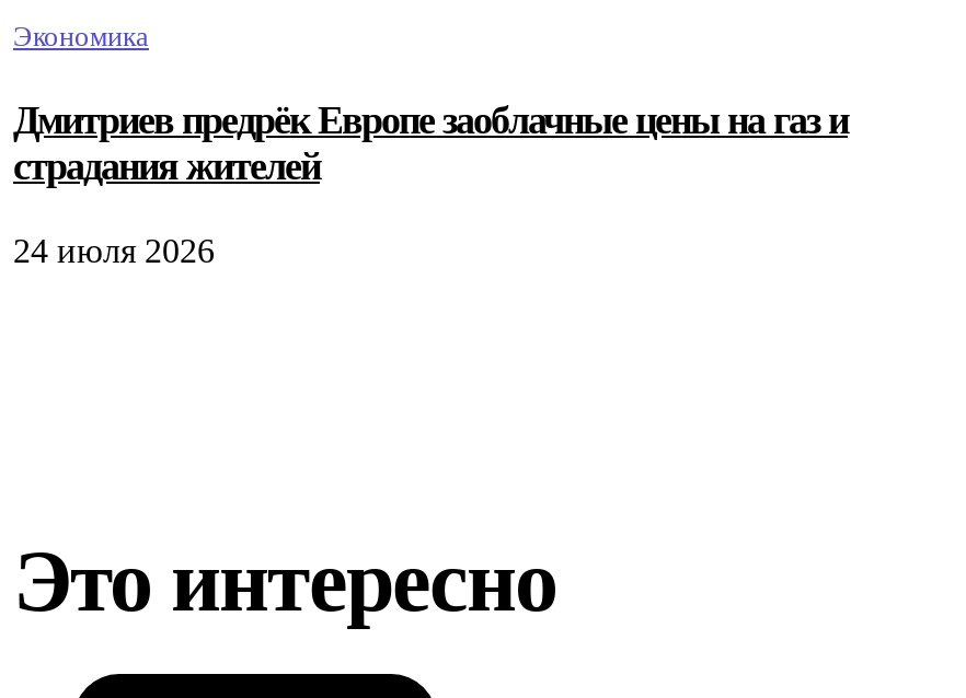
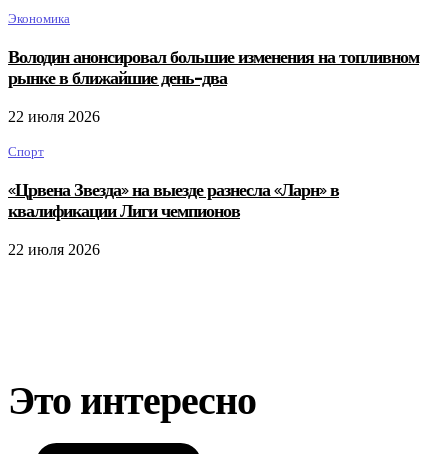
- Дмитриев предрёк Европе заоблачные цены на газ и
- страдания жителей
- 24 июля 2026
+ Володин анонсировал большие изменения на топливном
+ рынке в ближайшие день-два
+ 22 июля 2026
+ Спорт
+ «Црвена Звезда» на выезде разнесла «Ларн» в
+ квалификации Лиги чемпионов
+ 22 июля 2026
